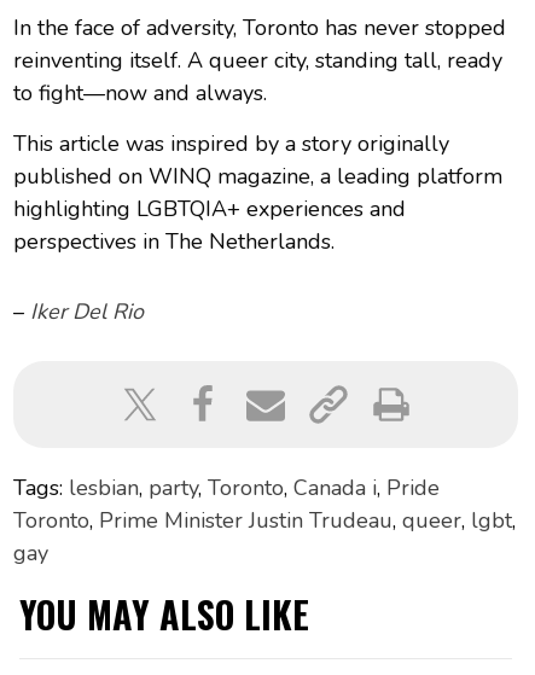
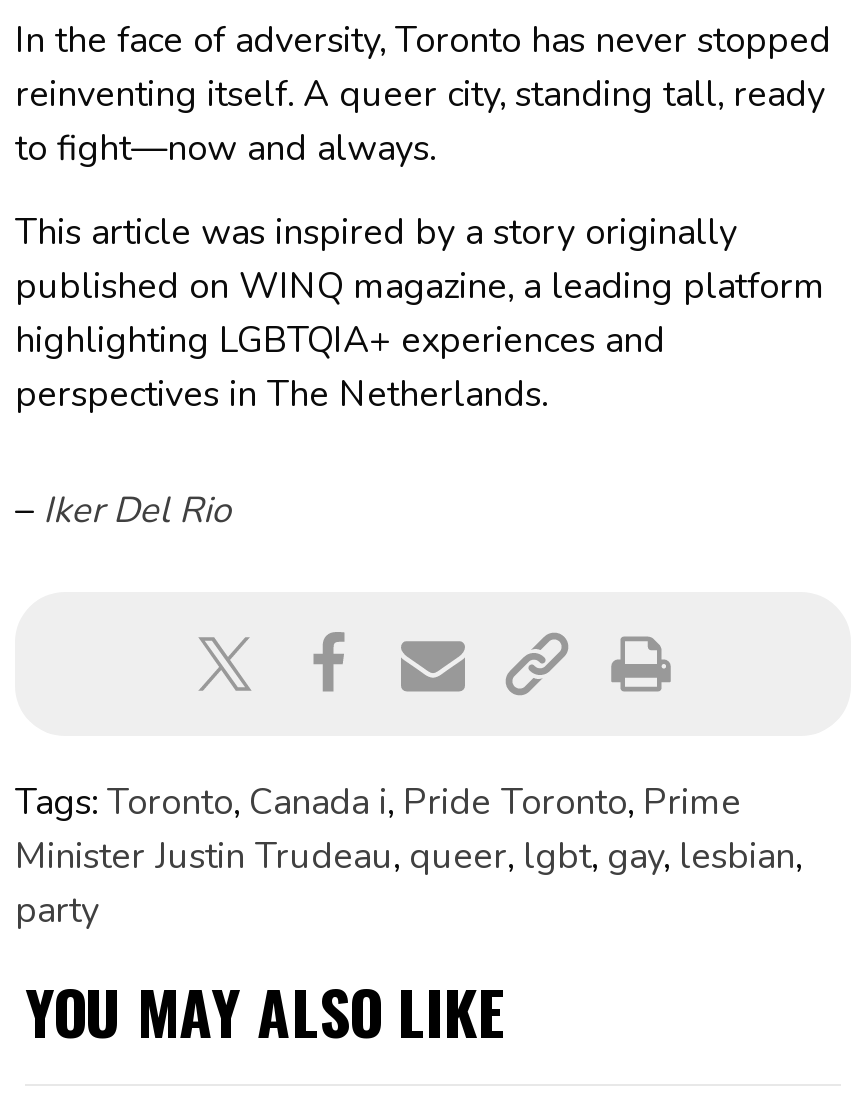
- Tags: lesbian, party, Toronto, Canada i, Pride
- Toronto, Prime Minister Justin Trudeau, queer, lgbt,
- gay
+ Tags: Toronto, Canada i, Pride Toronto, Prime
+ Minister Justin Trudeau, queer, lgbt, gay, lesbian,
+ party
